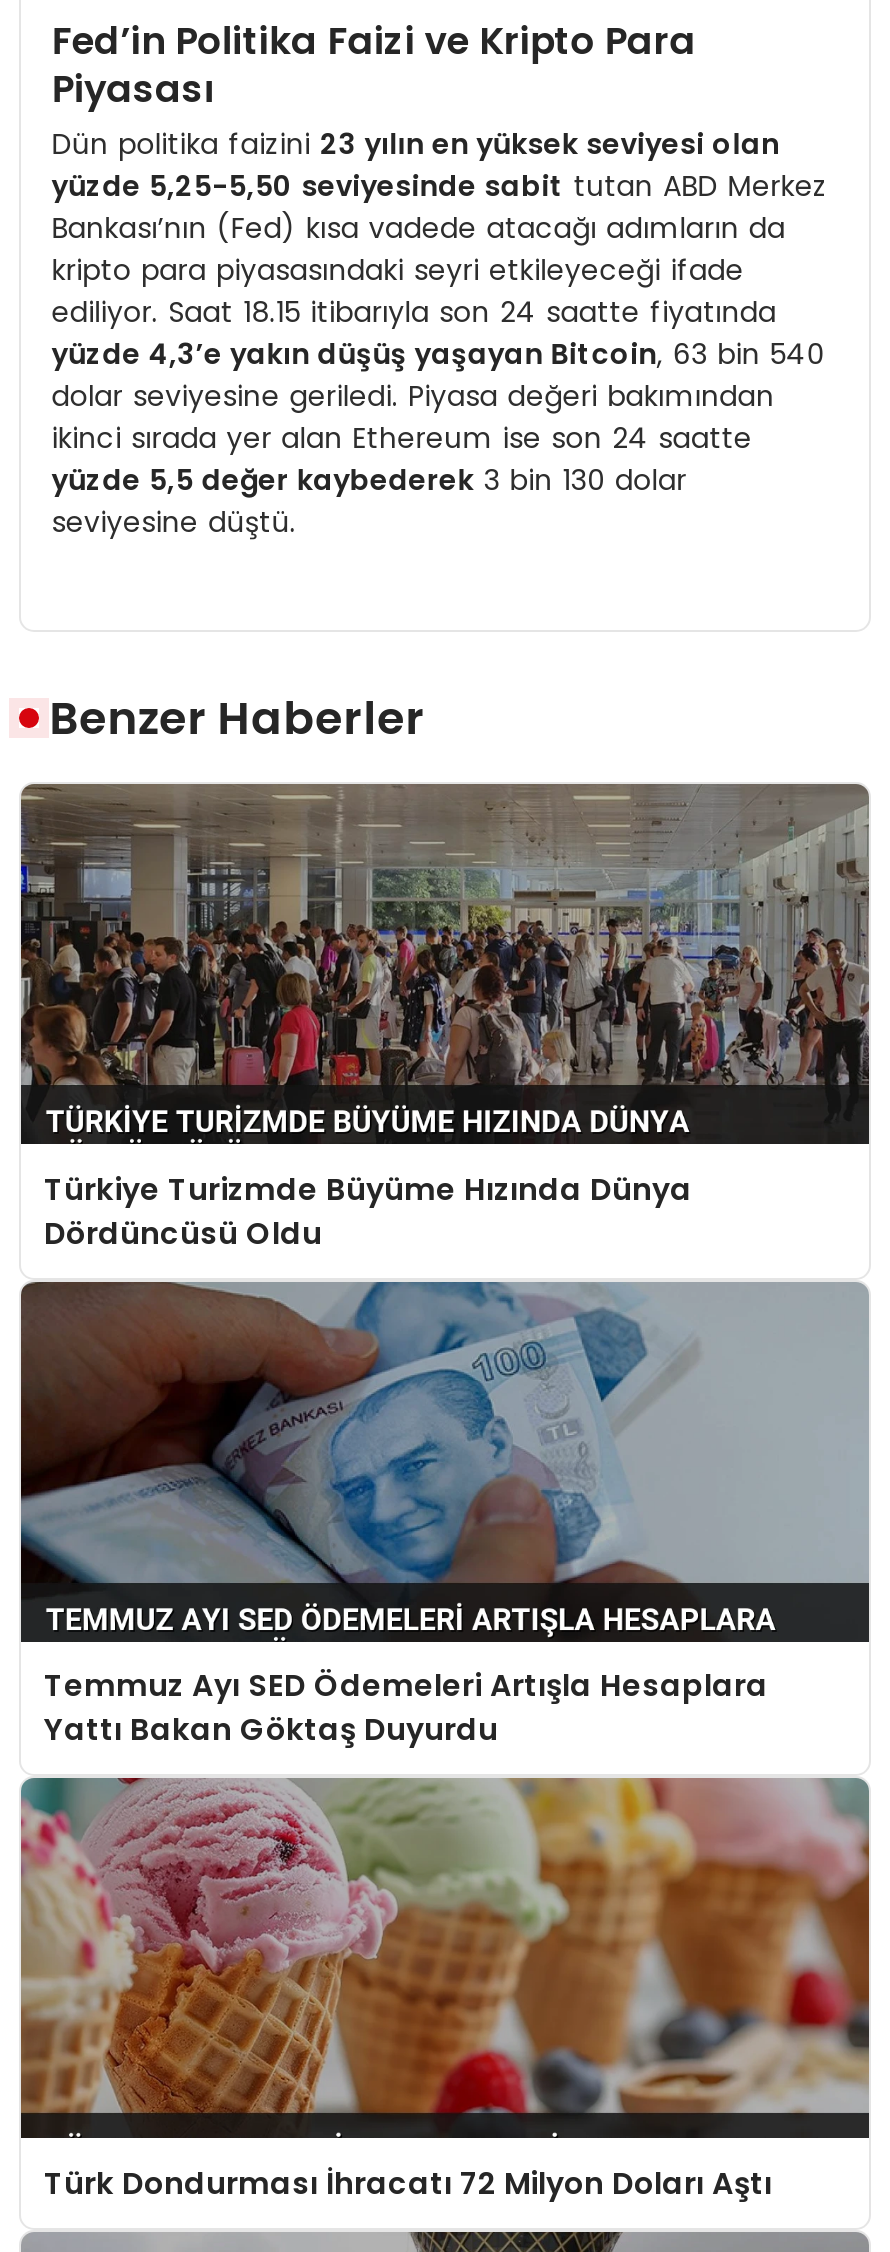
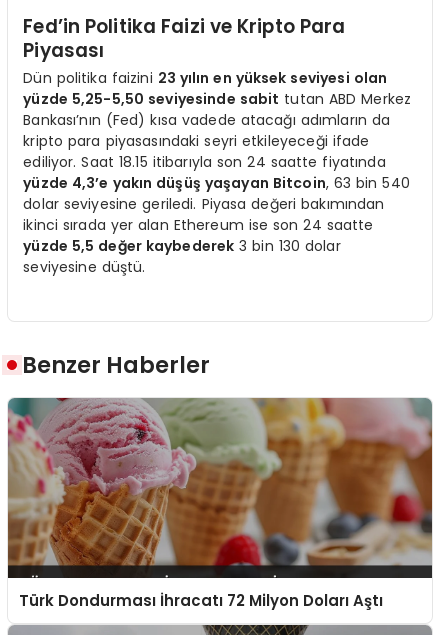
- [image]
- Türkiye Turizmde Büyüme Hızında Dünya
- Dördüncüsü Oldu

- [image]
- Temmuz Ayı SED Ödemeleri Artışla Hesaplara
- Yattı Bakan Göktaş Duyurdu
